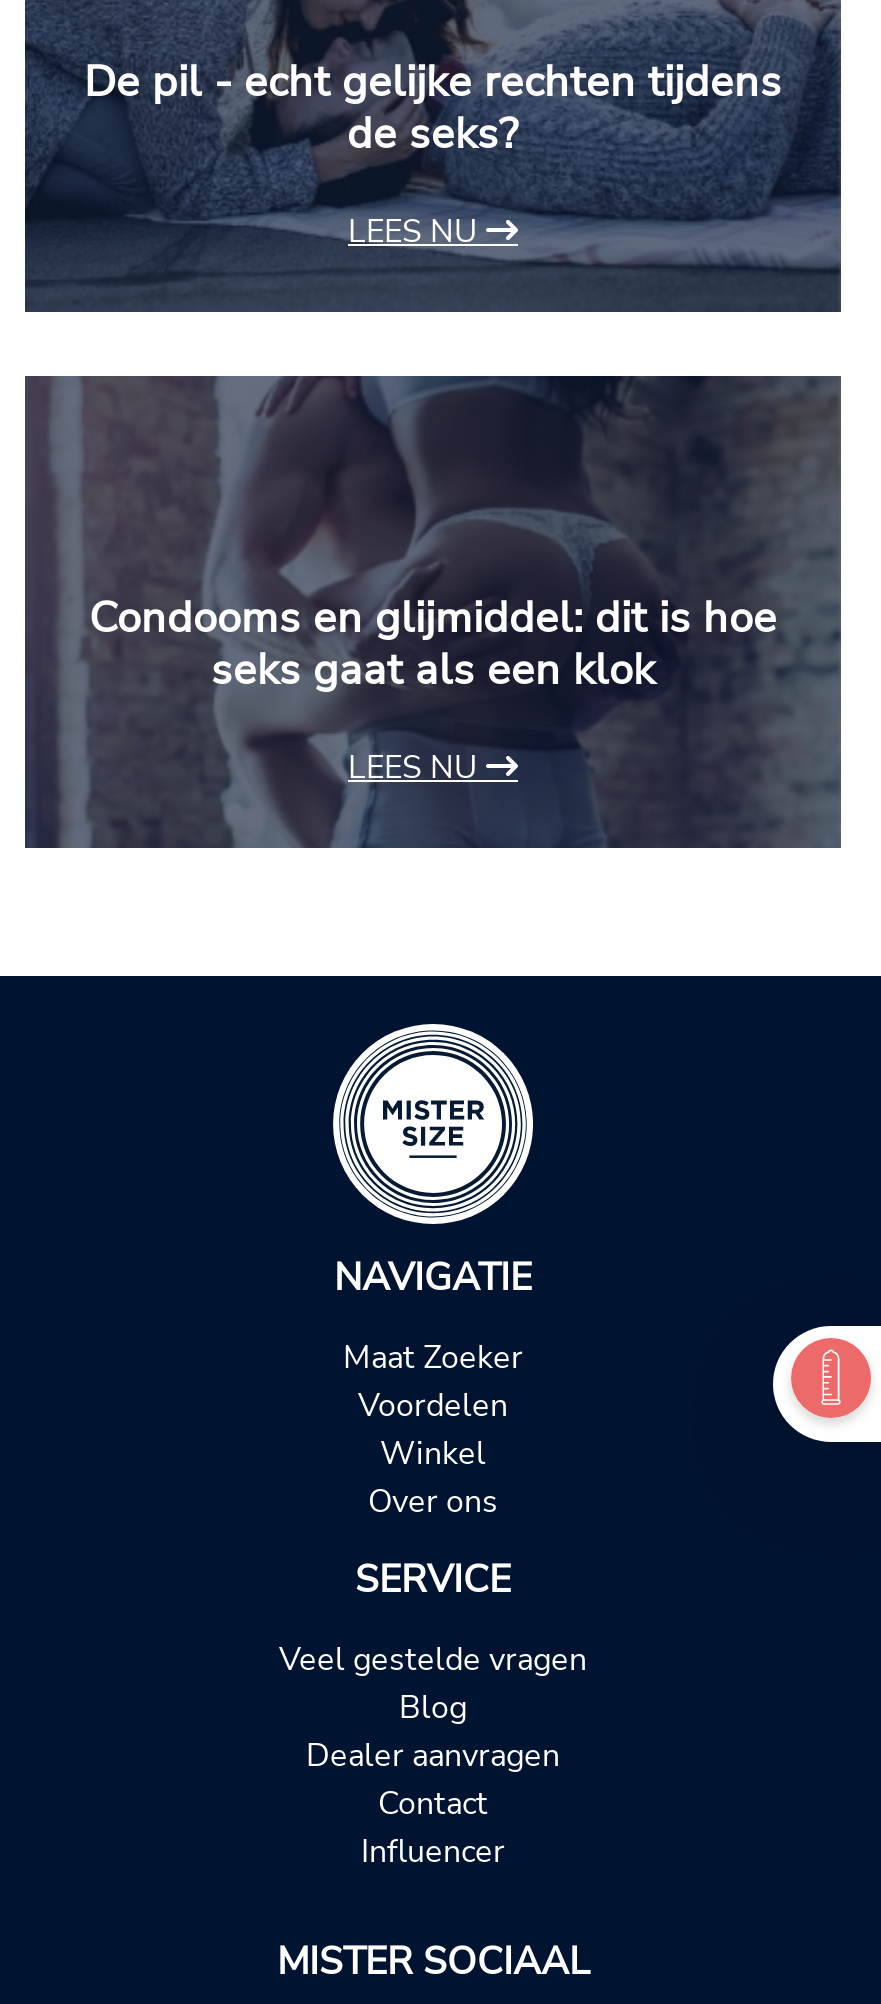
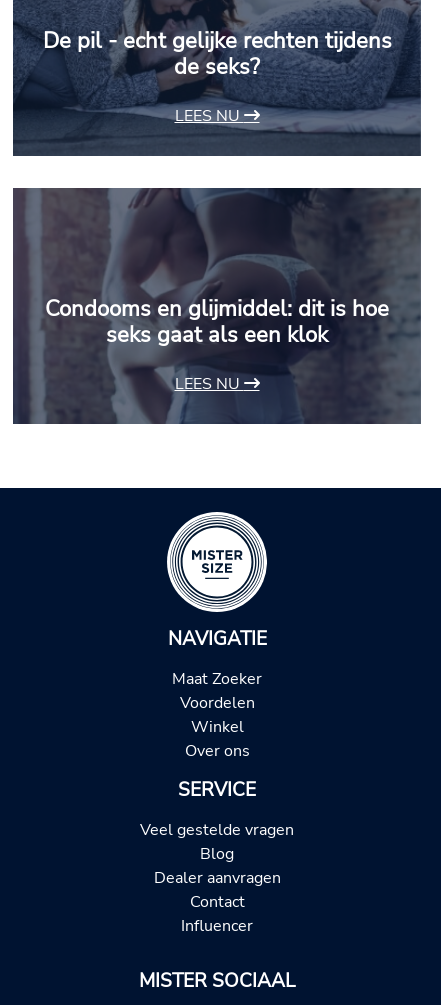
- [image]
